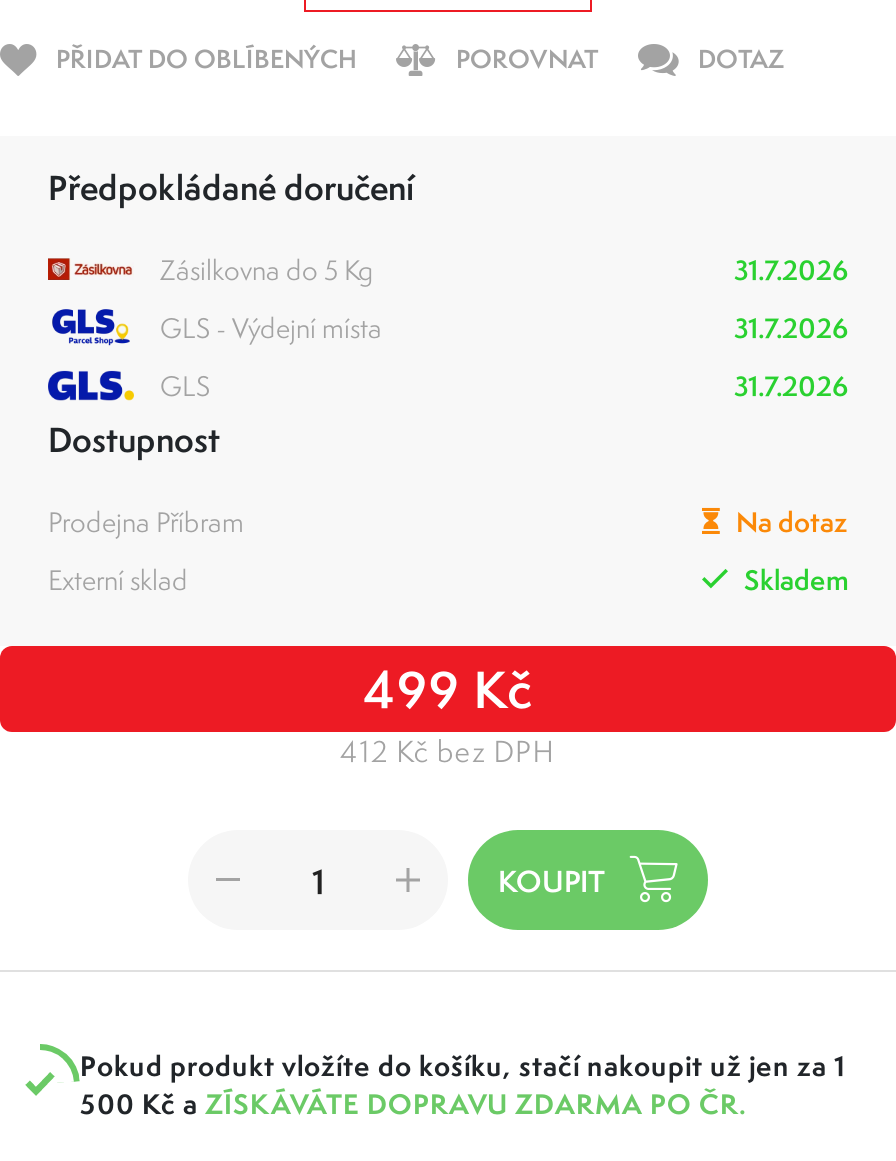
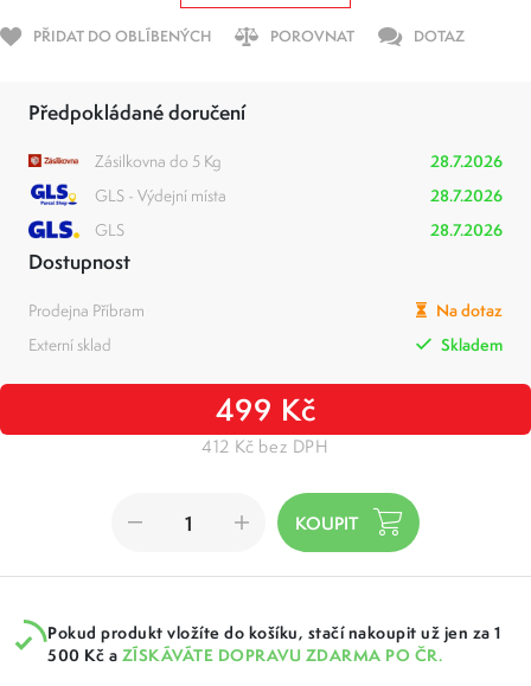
- 31.7.2026
+ 28.7.2026

- 31.7.2026
+ 28.7.2026

- 31.7.2026
+ 28.7.2026
